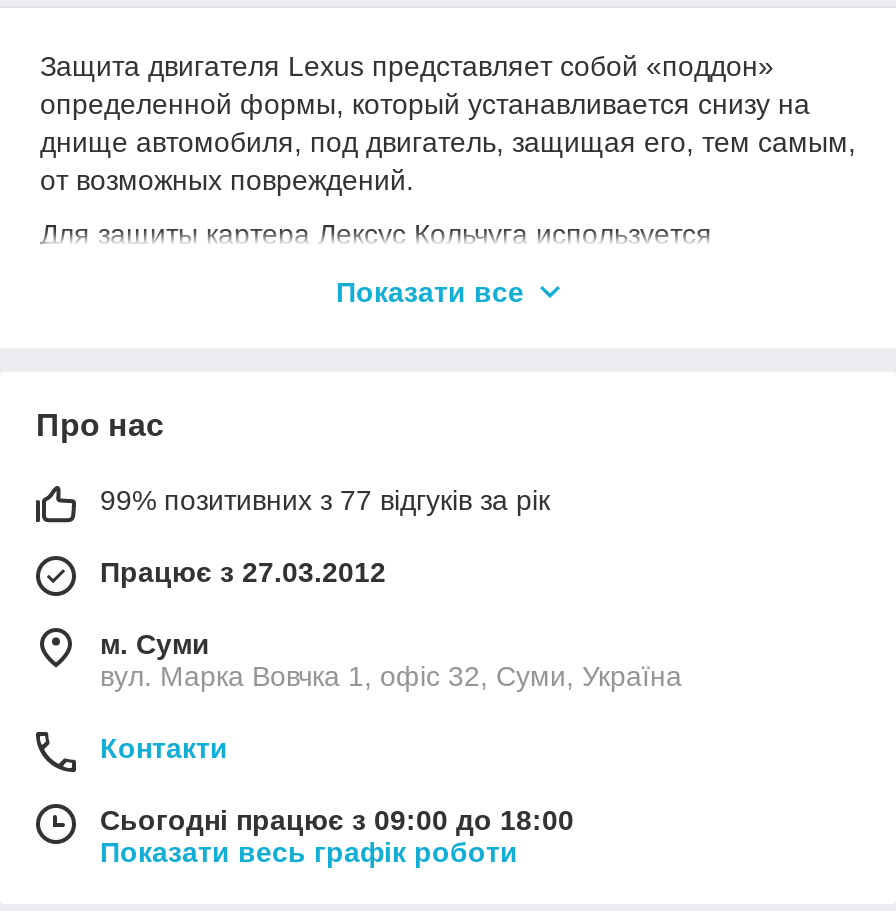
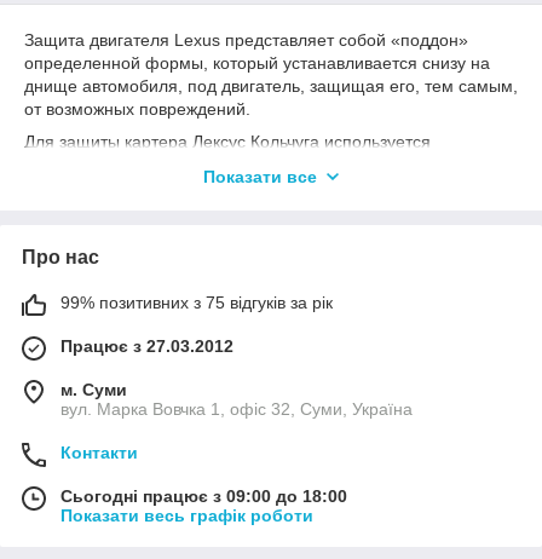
- 99% позитивних з 77 відгуків за рік
+ 99% позитивних з 75 відгуків за рік
